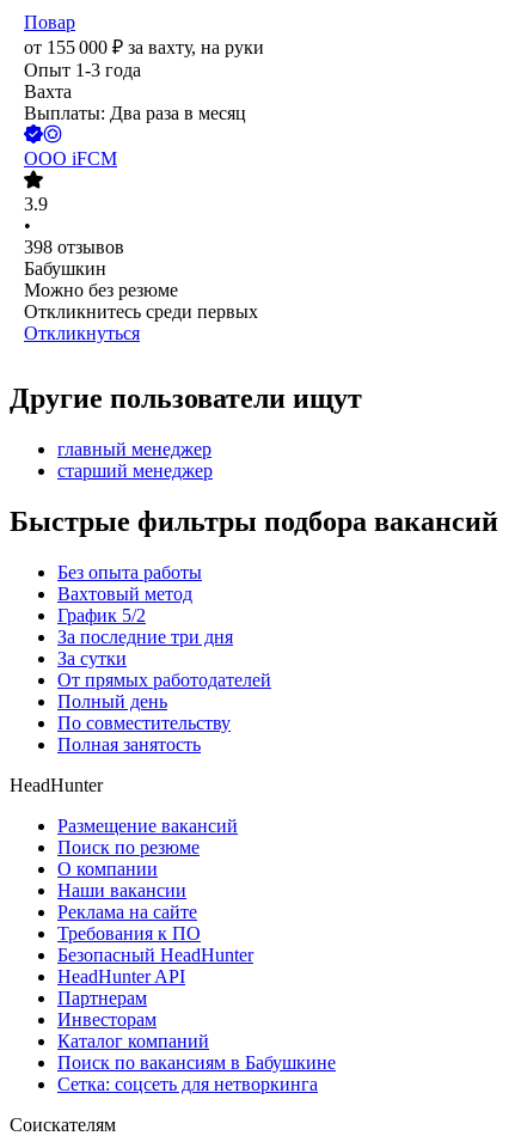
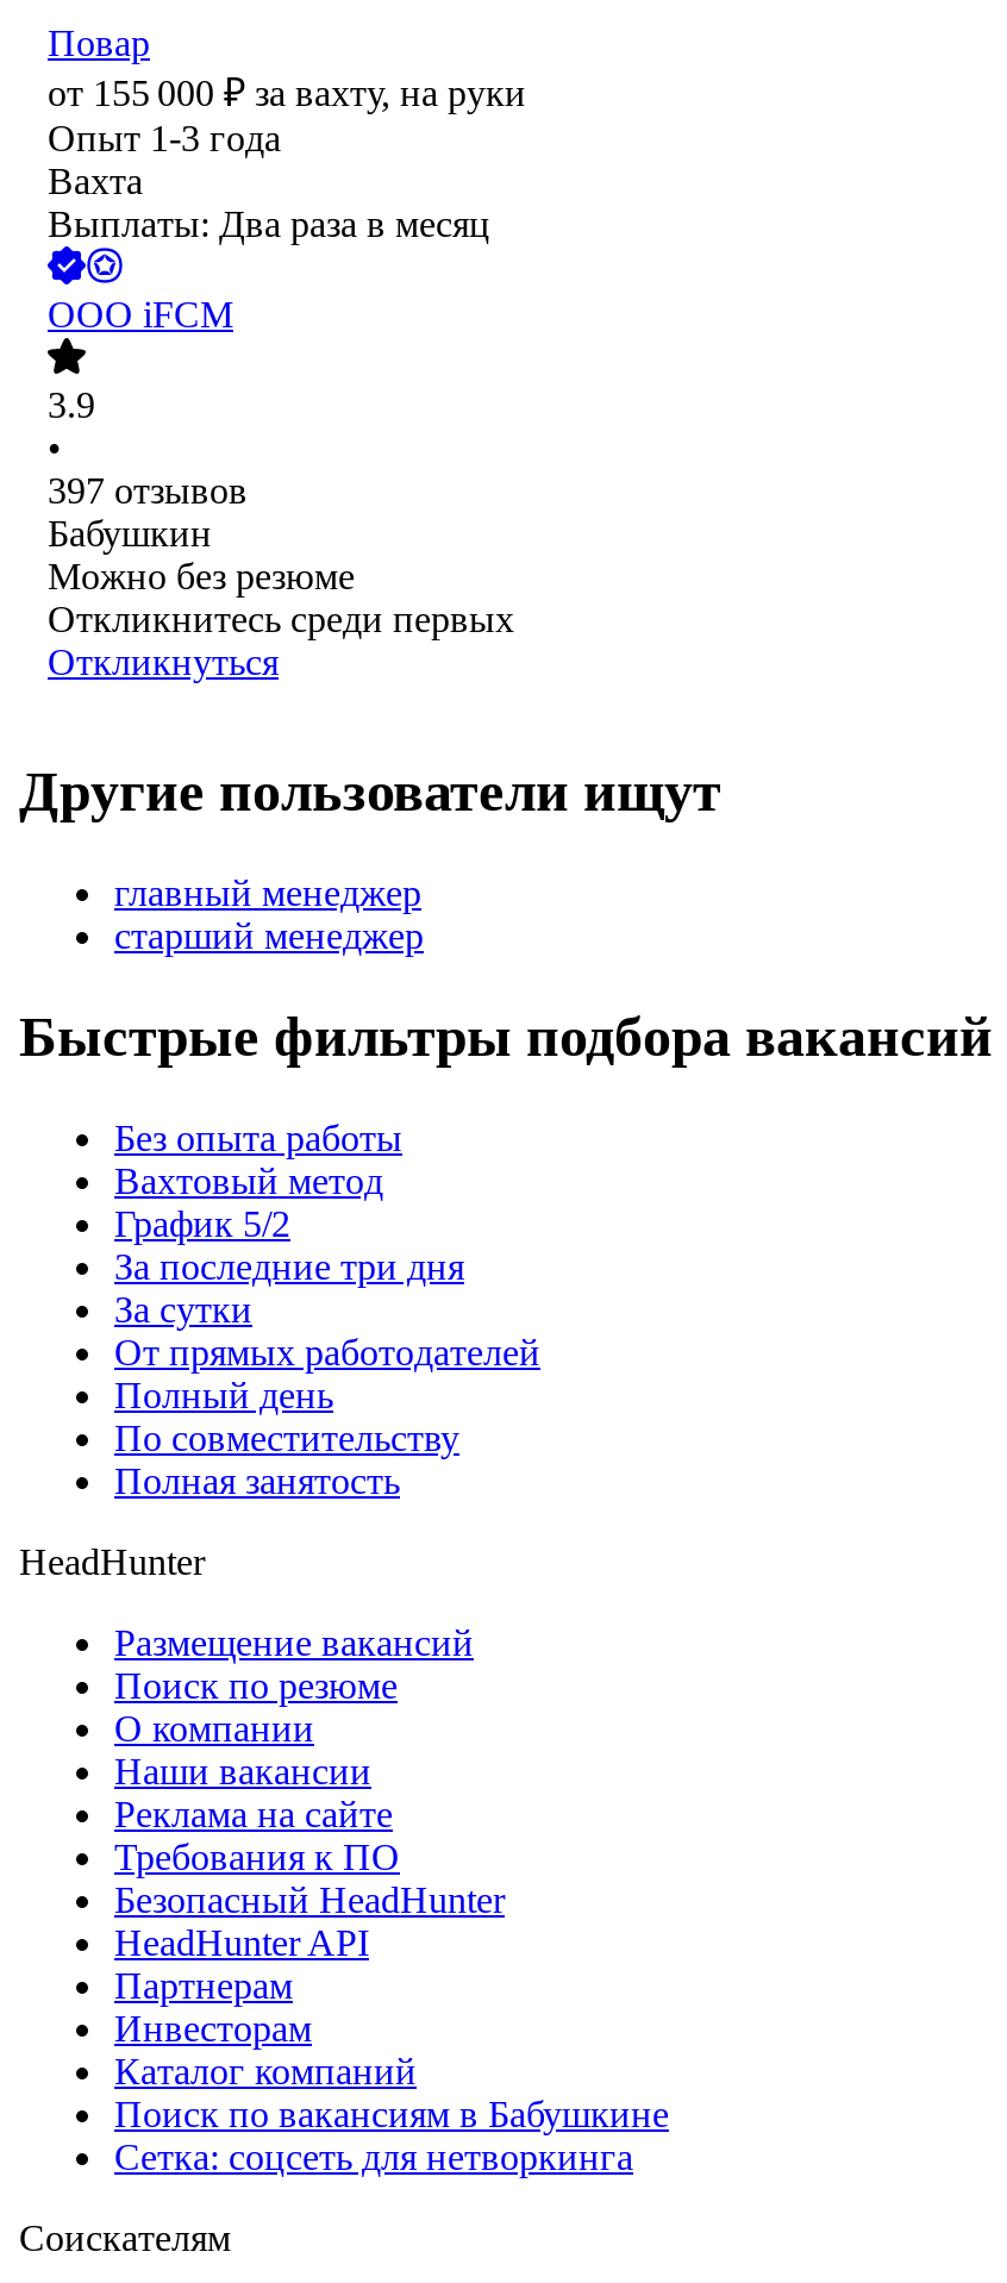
- 398 отзывов
+ 397 отзывов
